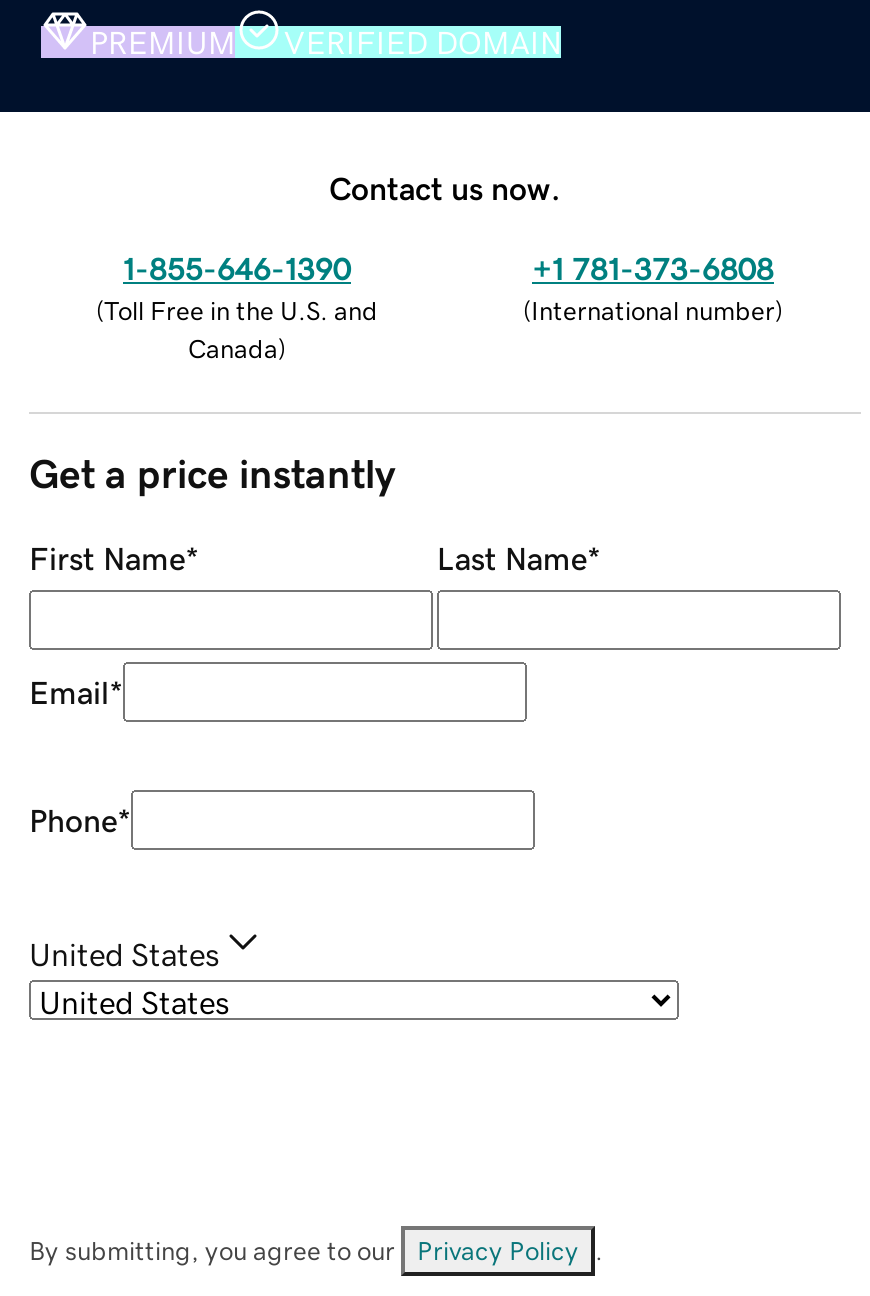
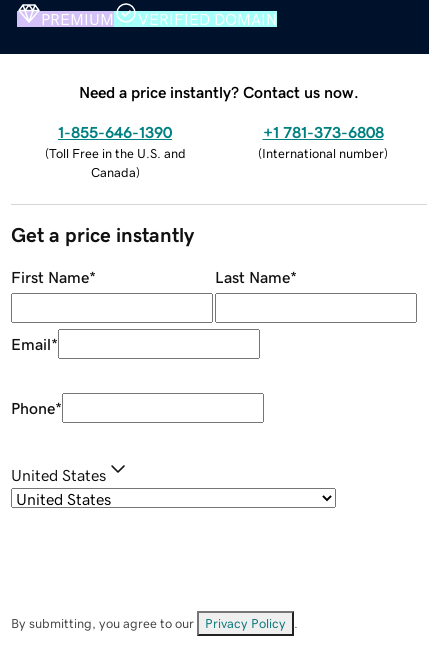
- Contact us now.
+ Need a price instantly? Contact us now.
